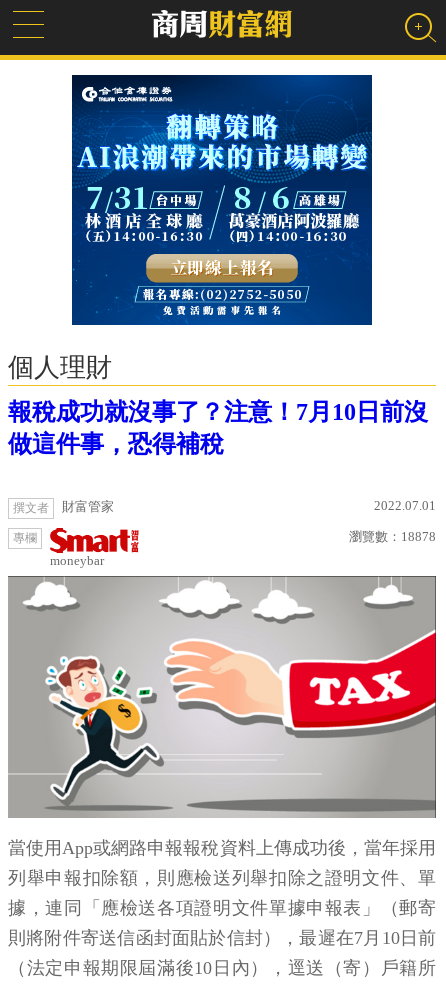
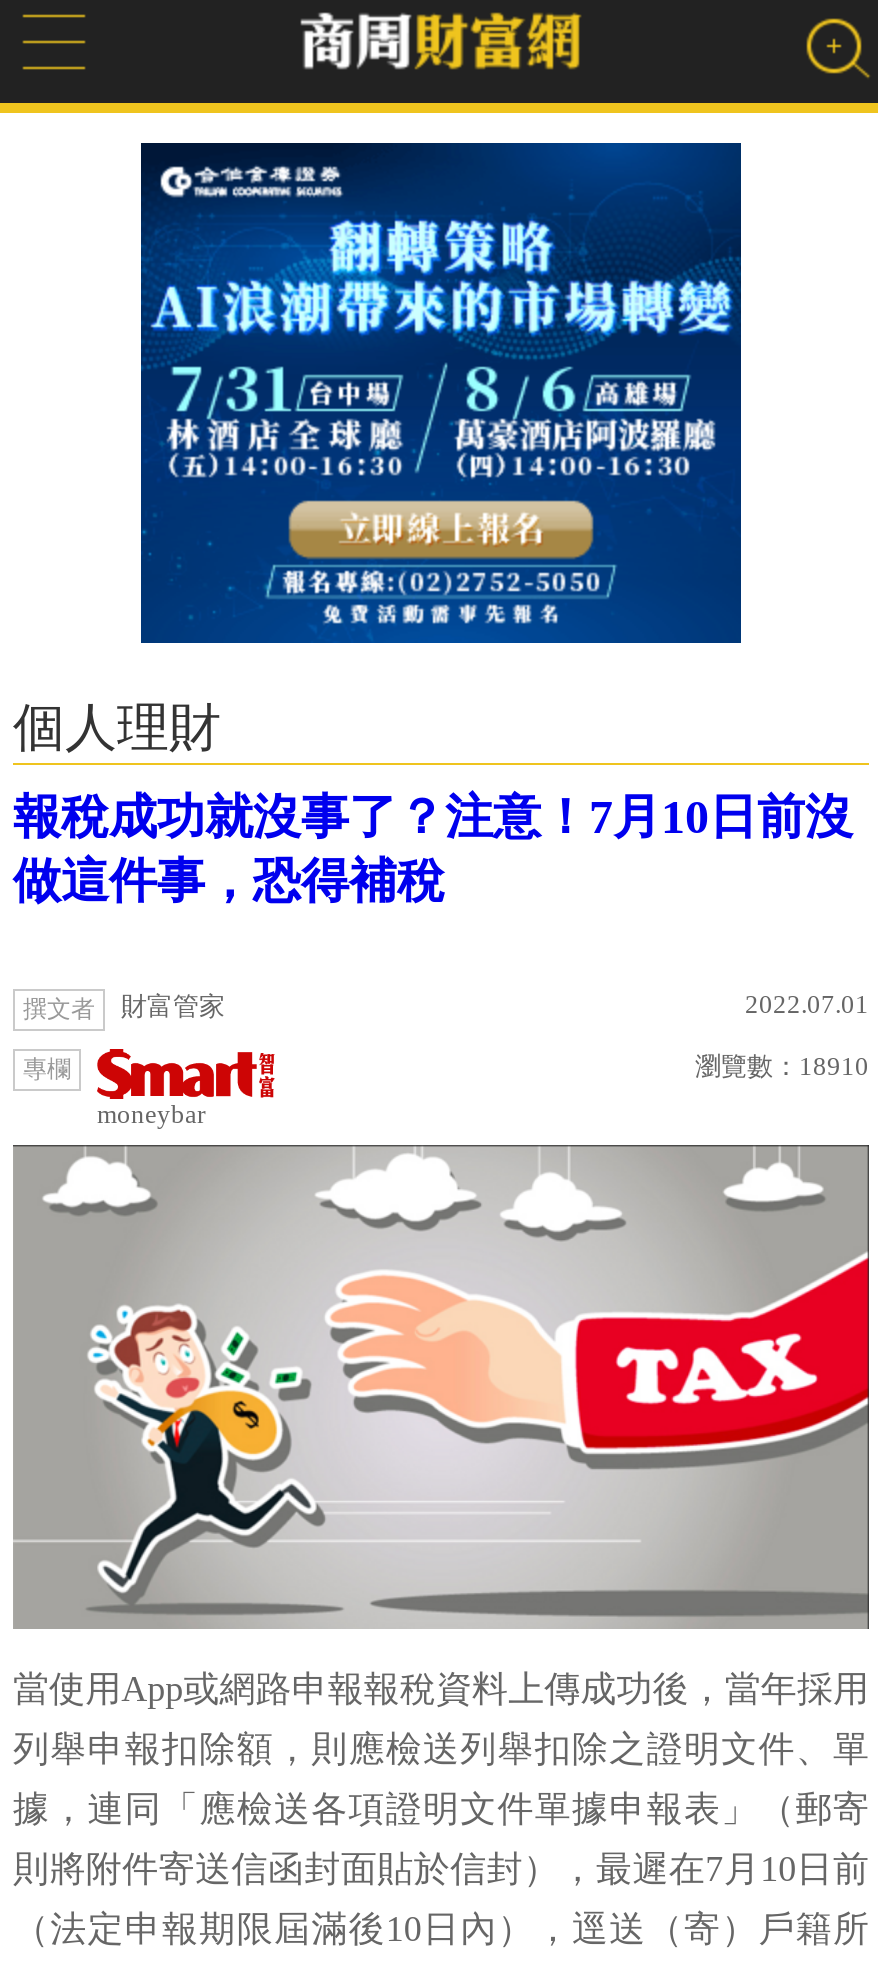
- 瀏覽數：18878
+ 瀏覽數：18910
